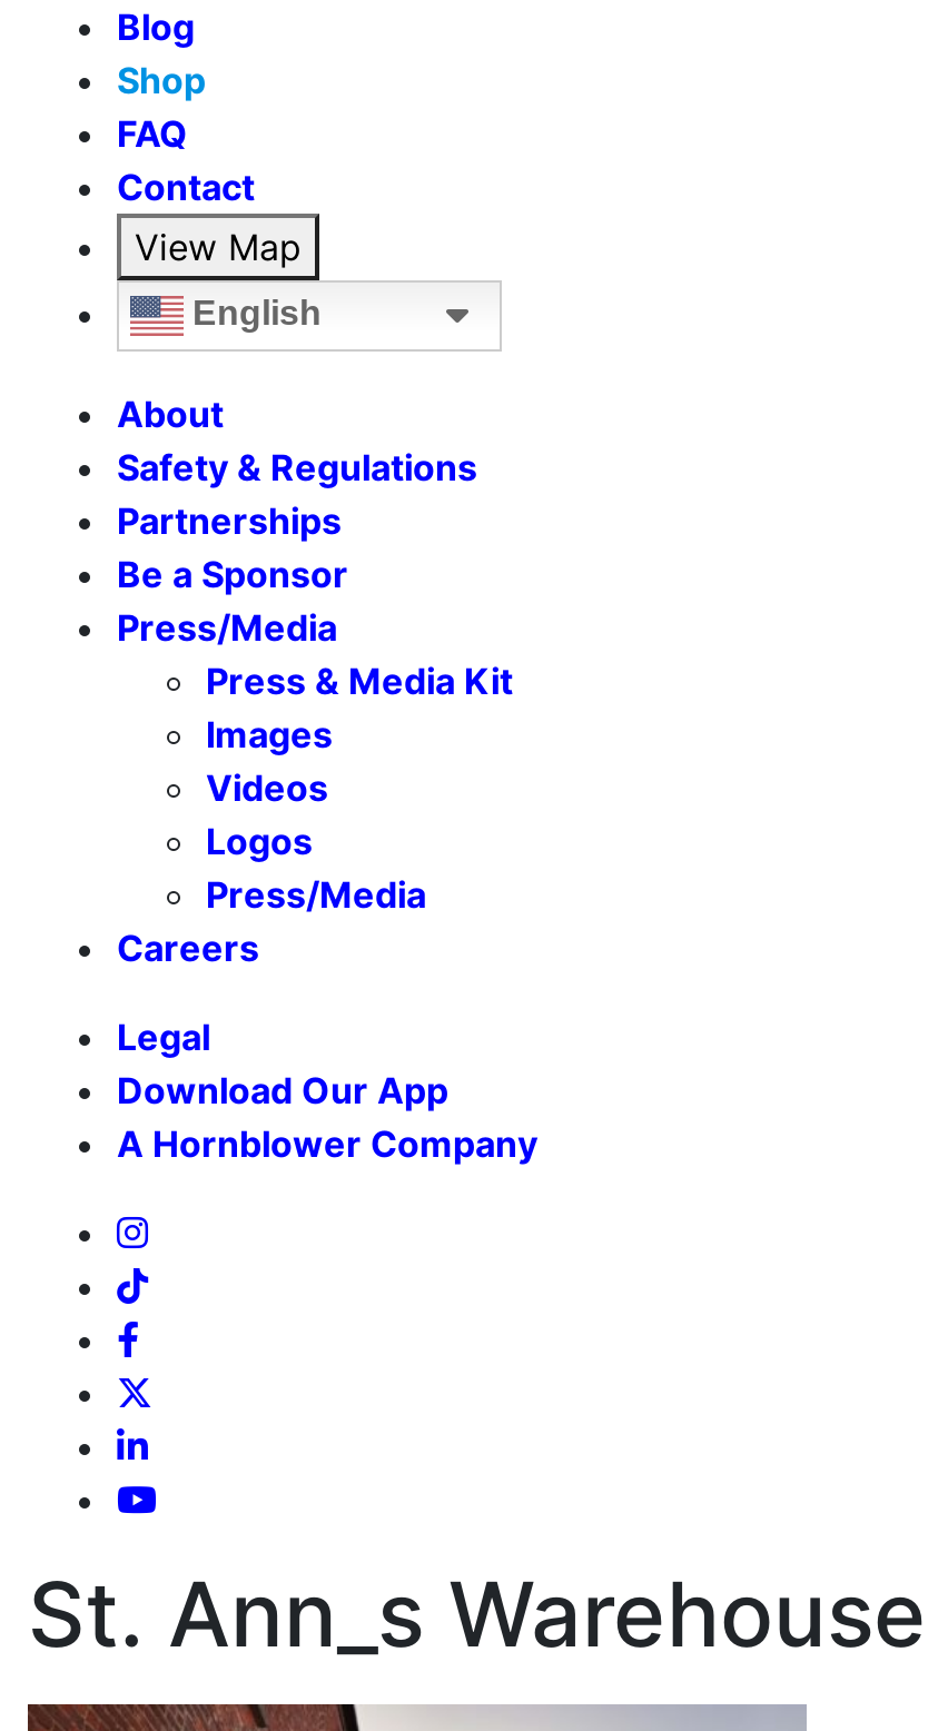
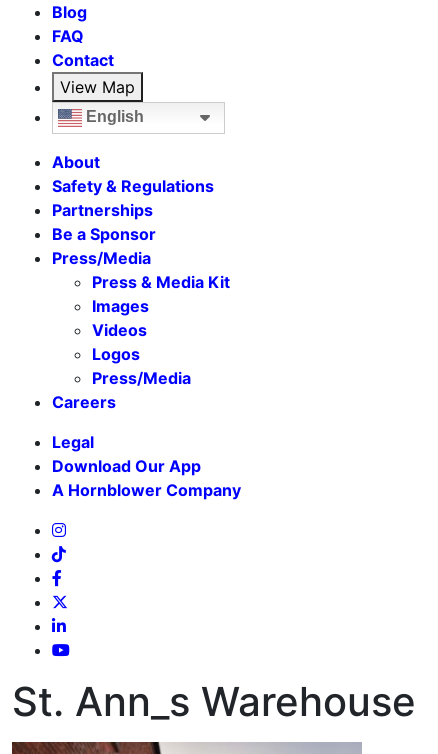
- Shop
